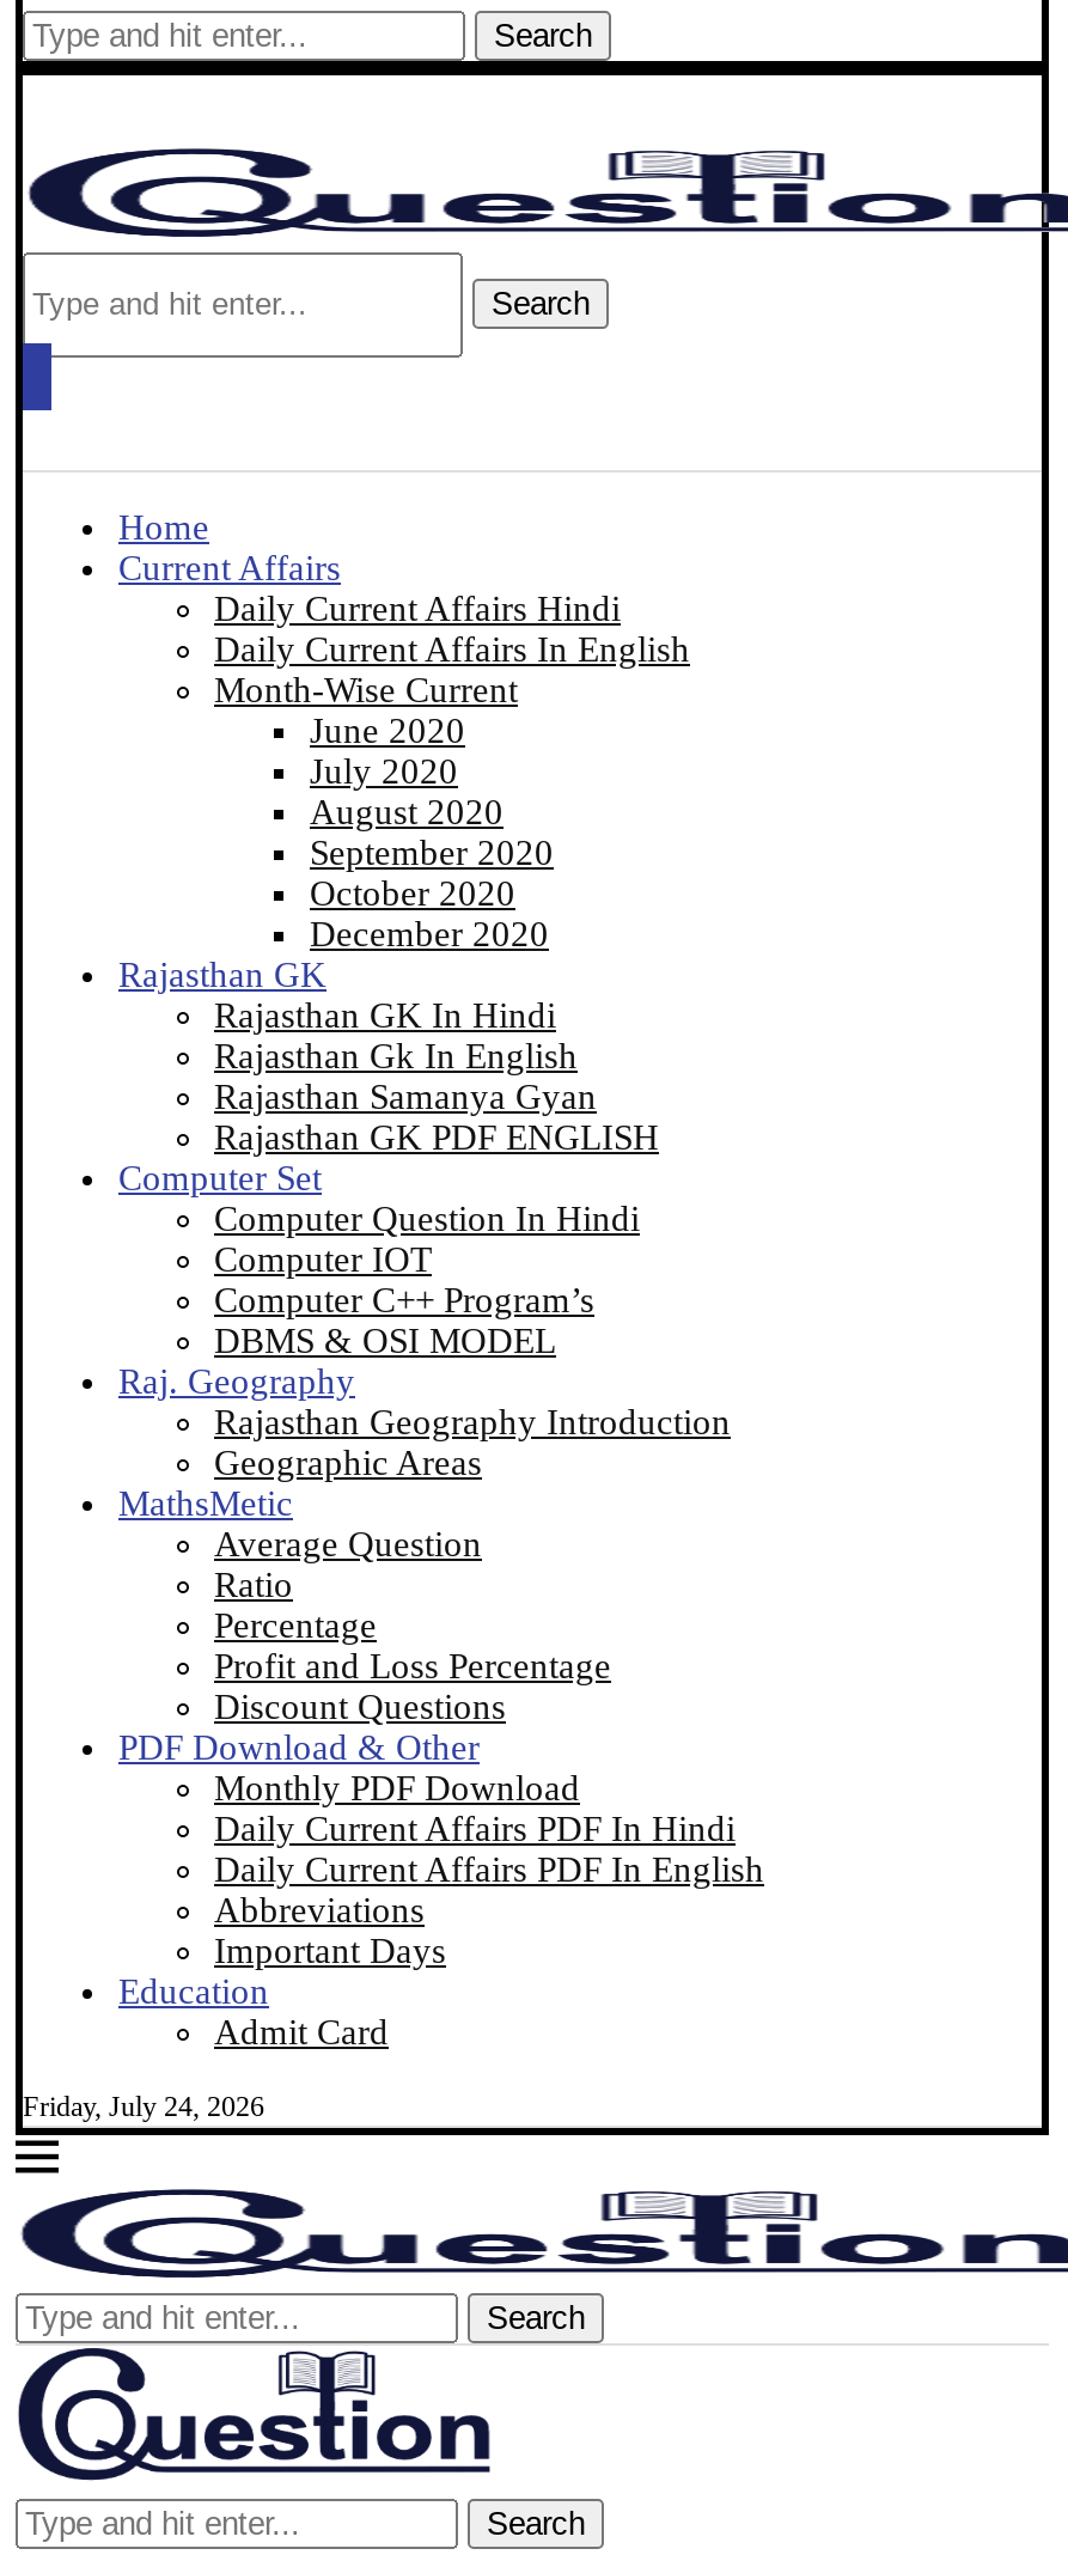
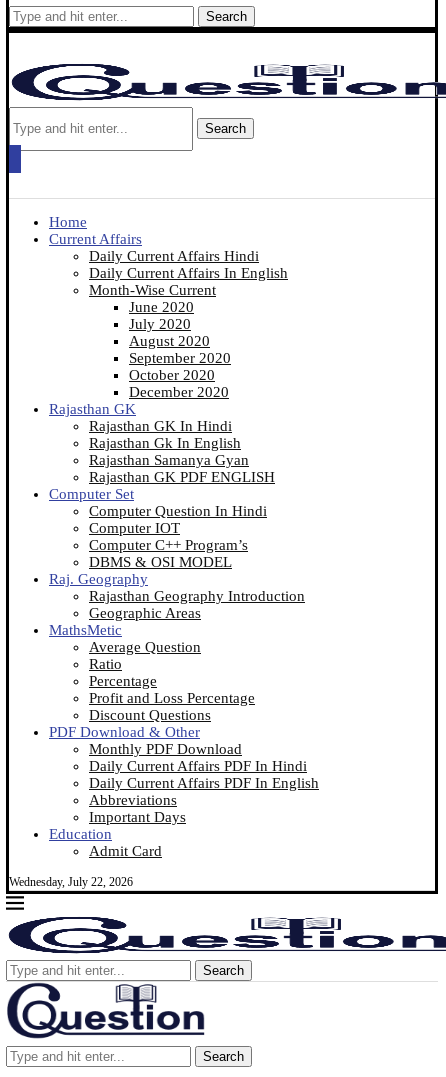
- Friday, July 24, 2026
+ Wednesday, July 22, 2026
